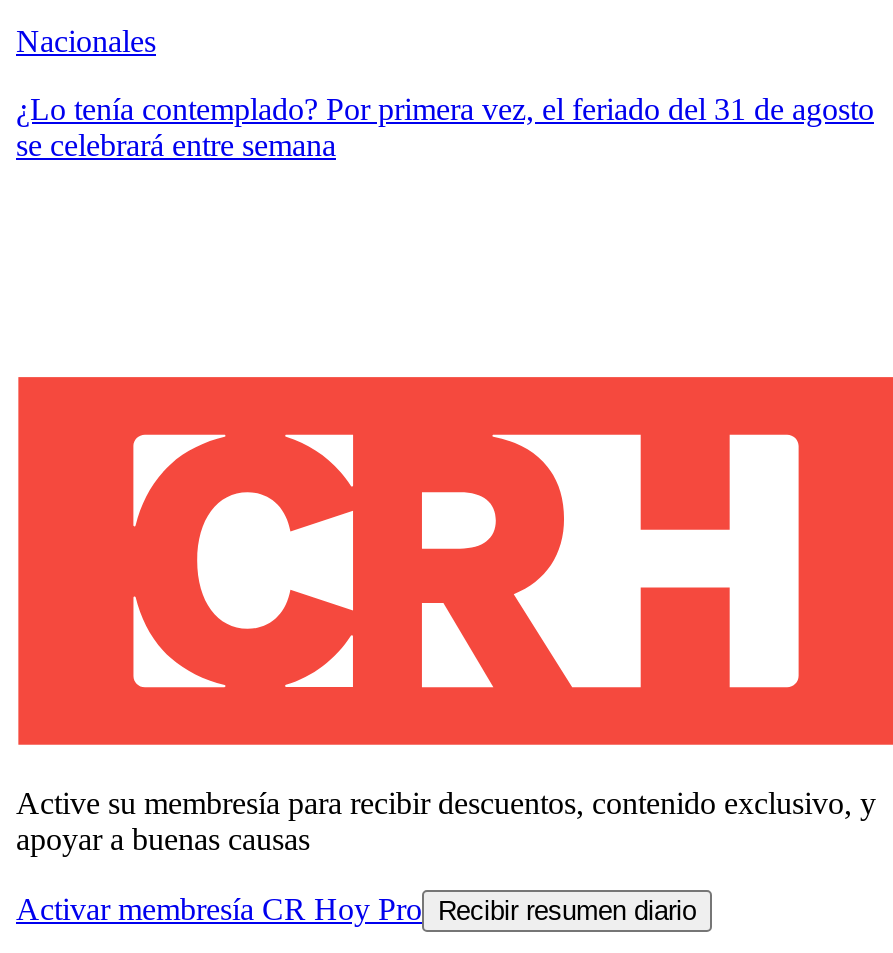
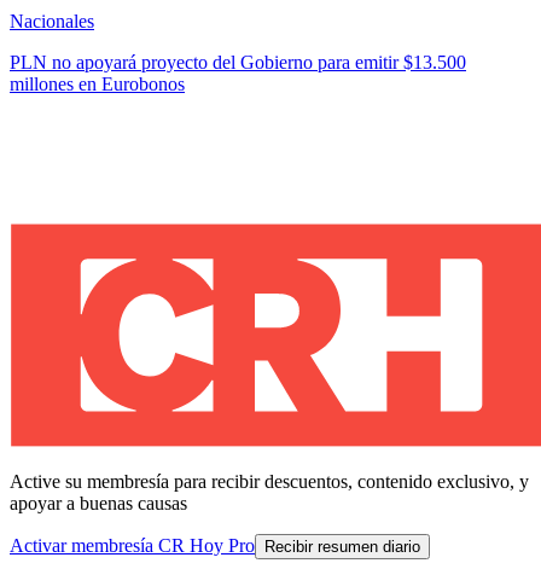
- ¿Lo tenía contemplado? Por primera vez, el feriado del 31 de agosto
- se celebrará entre semana
+ PLN no apoyará proyecto del Gobierno para emitir $13.500
+ millones en Eurobonos
